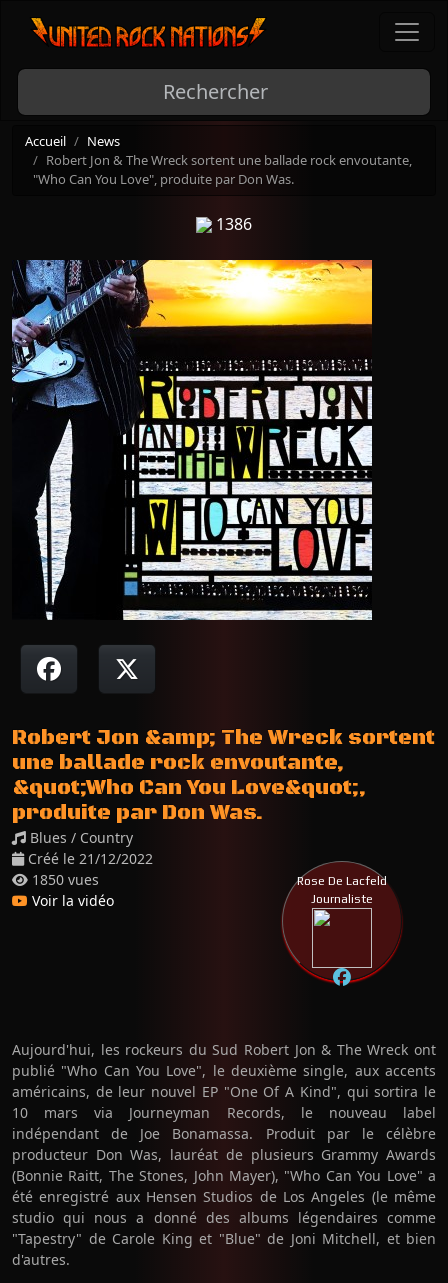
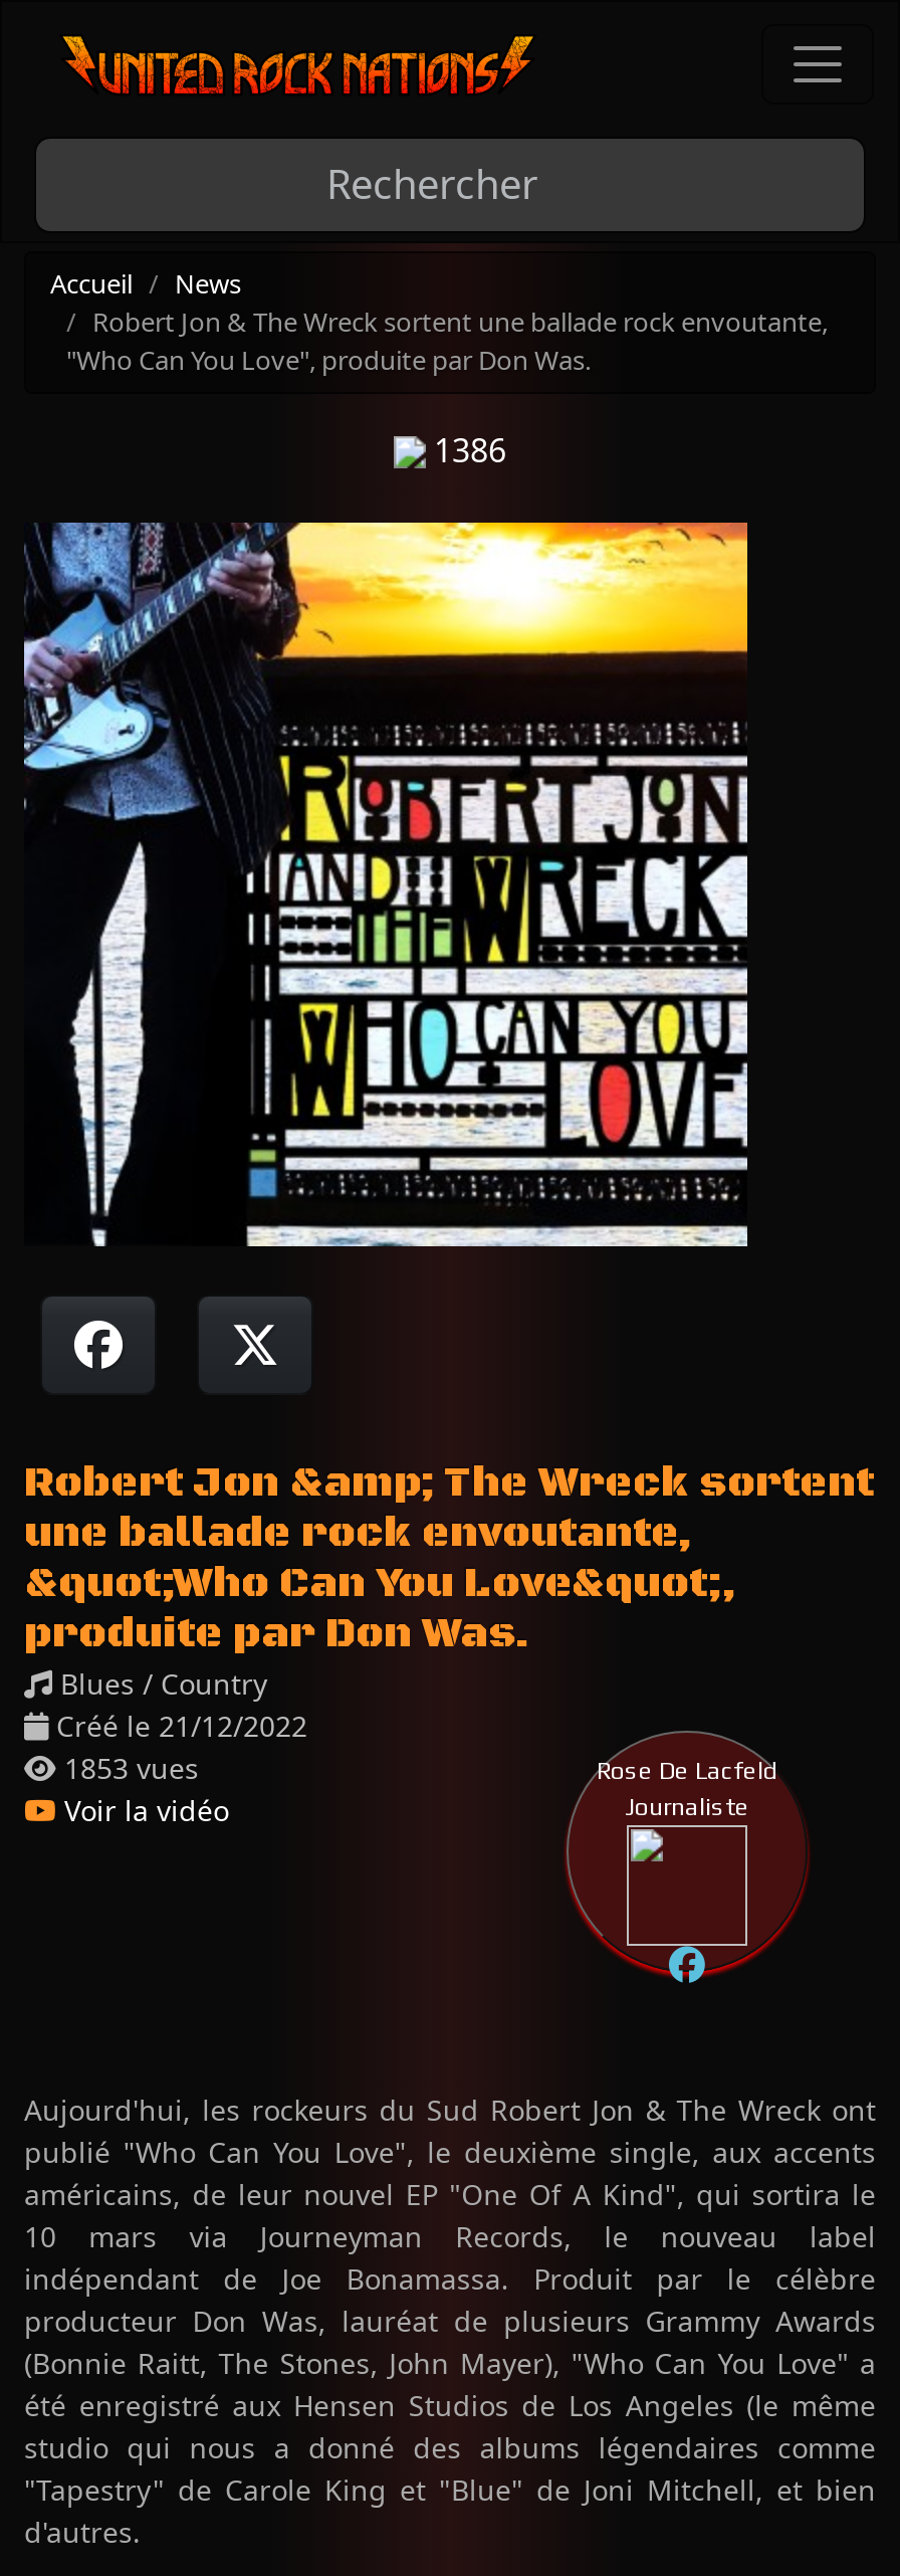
- 1850 vues
+ 1853 vues
